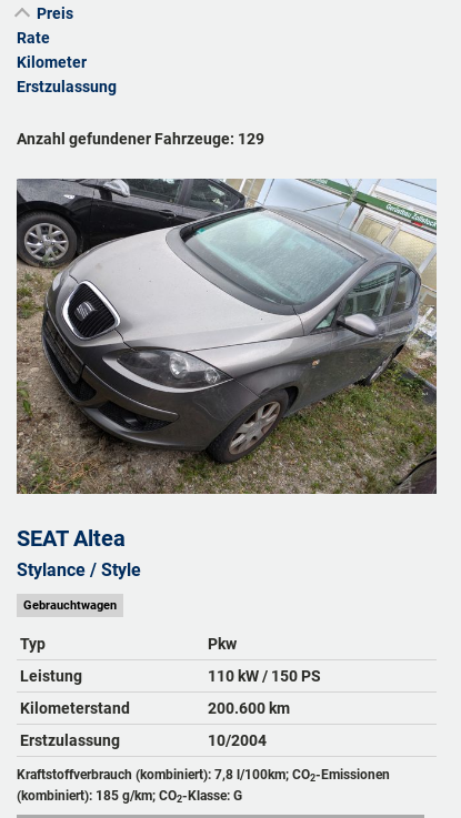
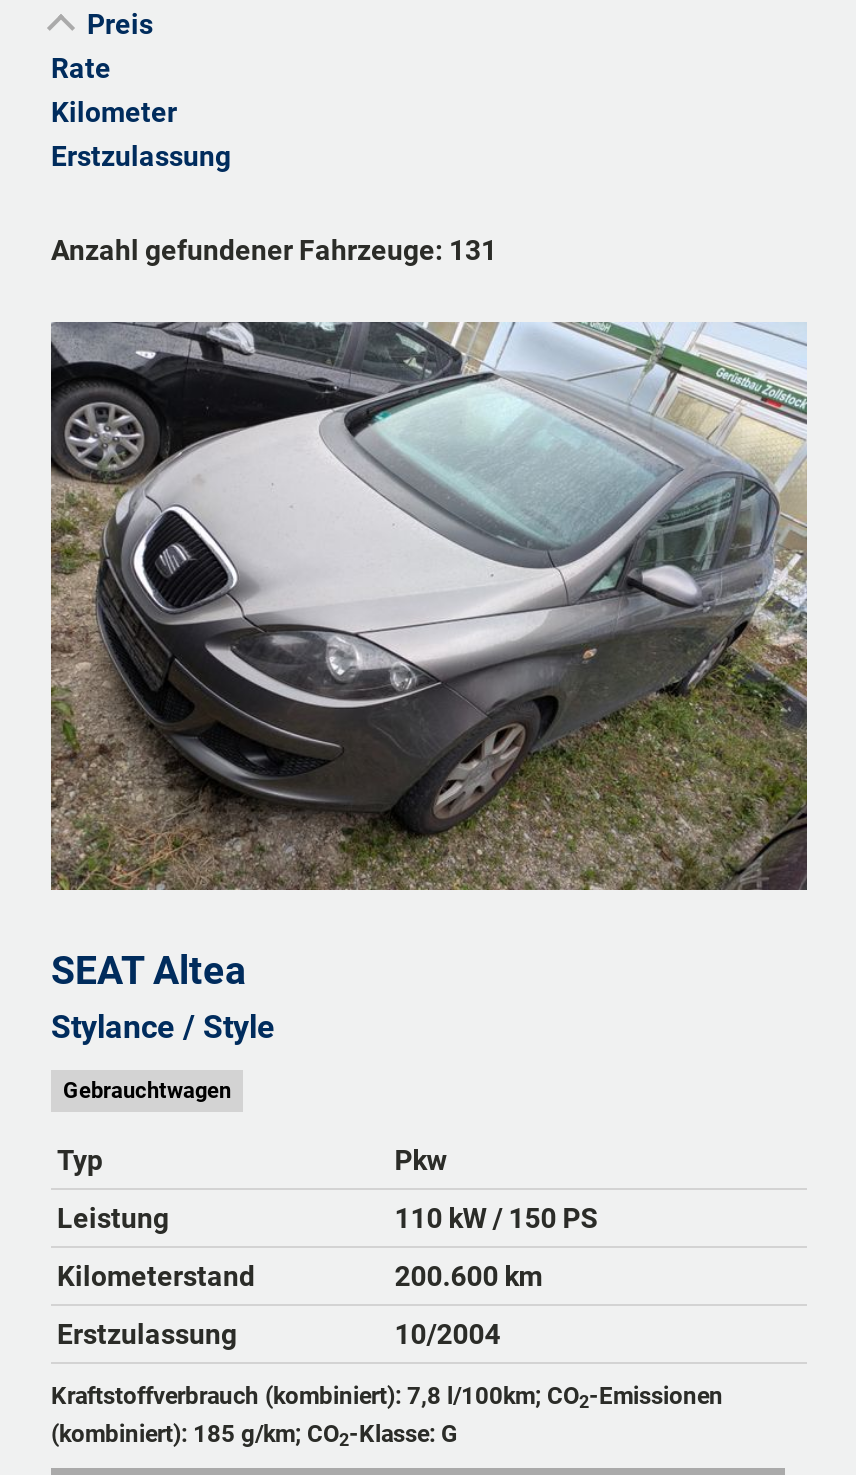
- Anzahl gefundener Fahrzeuge: 129
+ Anzahl gefundener Fahrzeuge: 131
